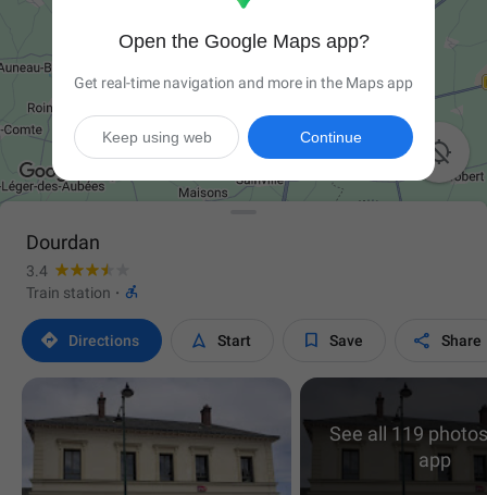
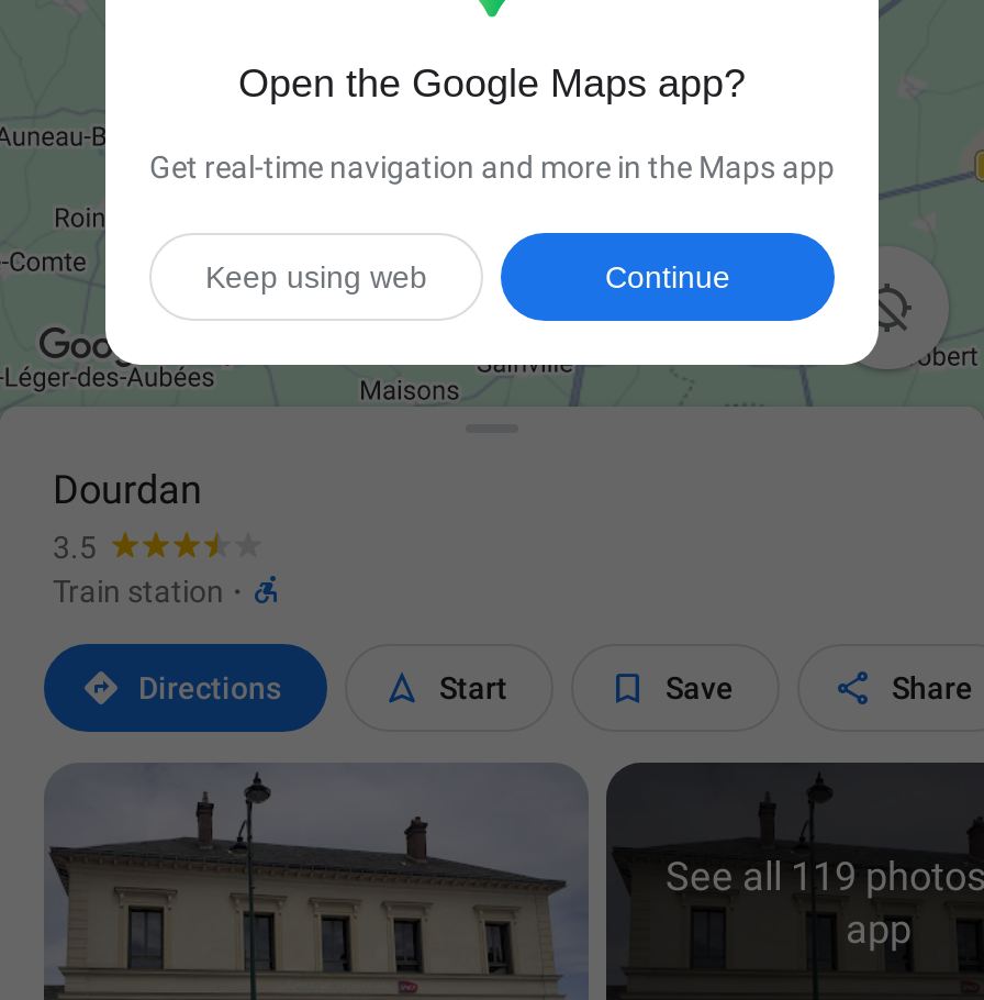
- 3.4
+ 3.5
